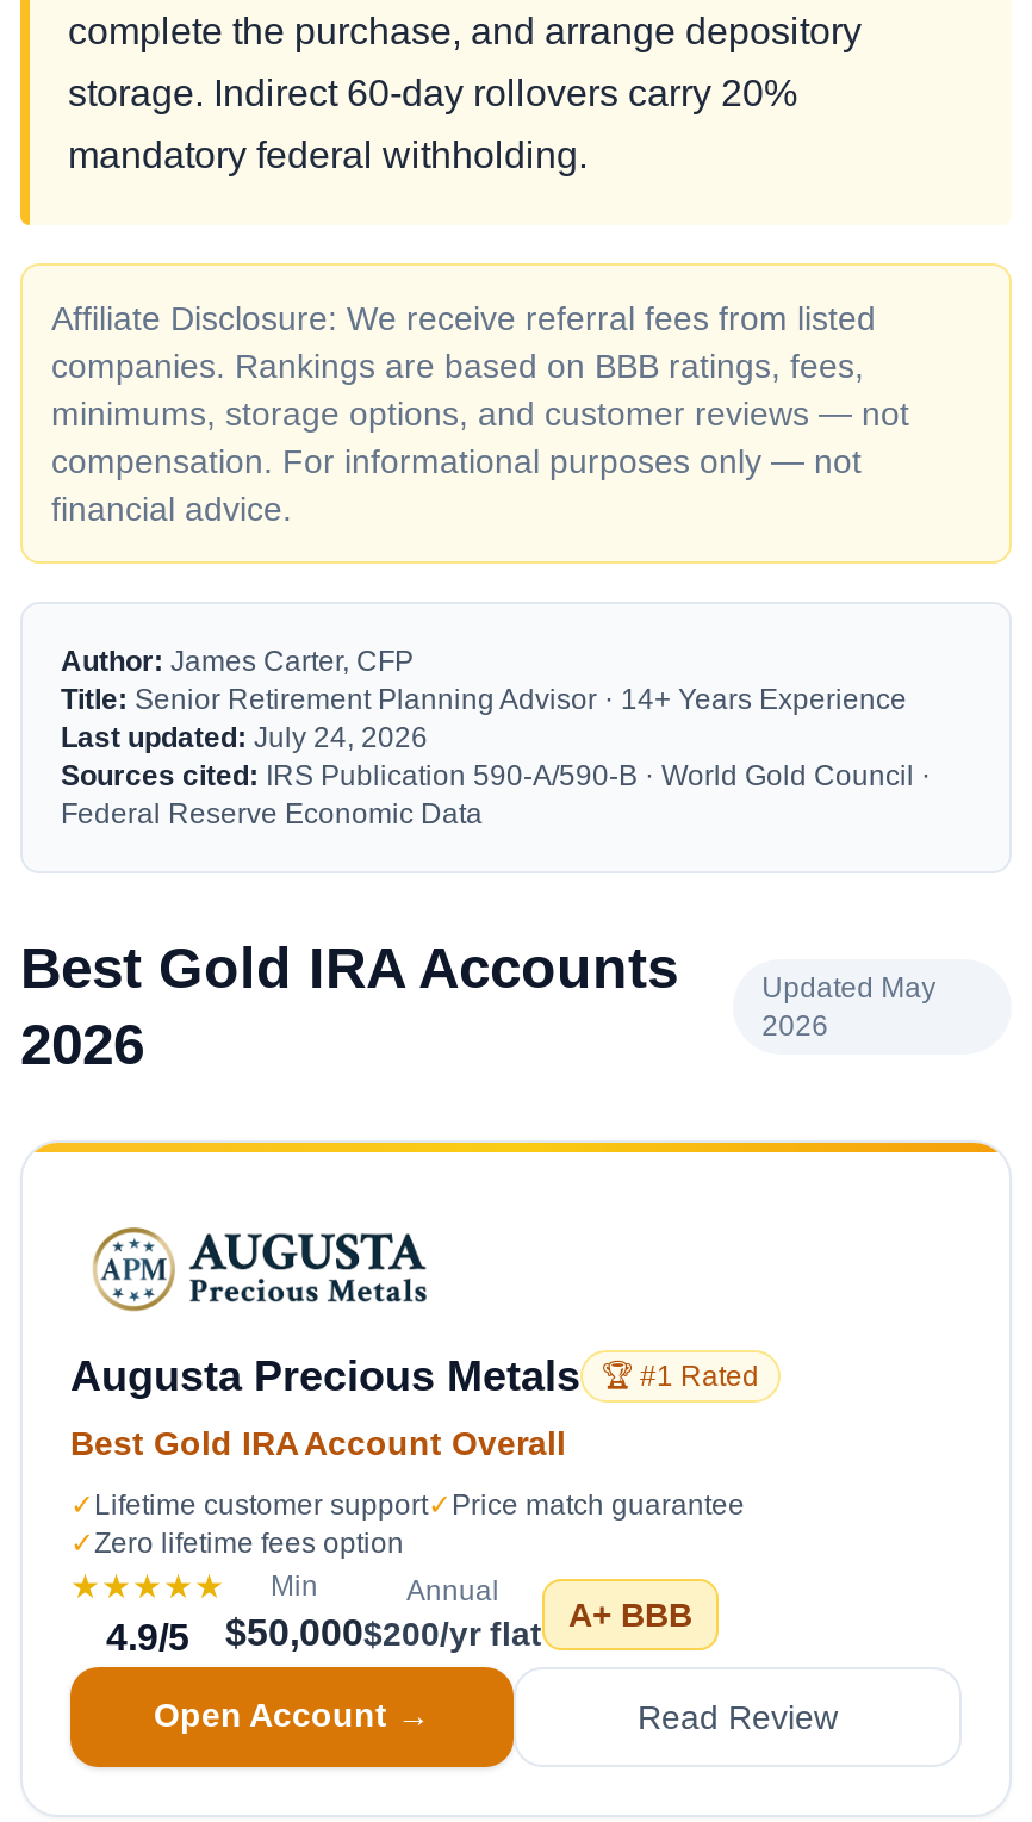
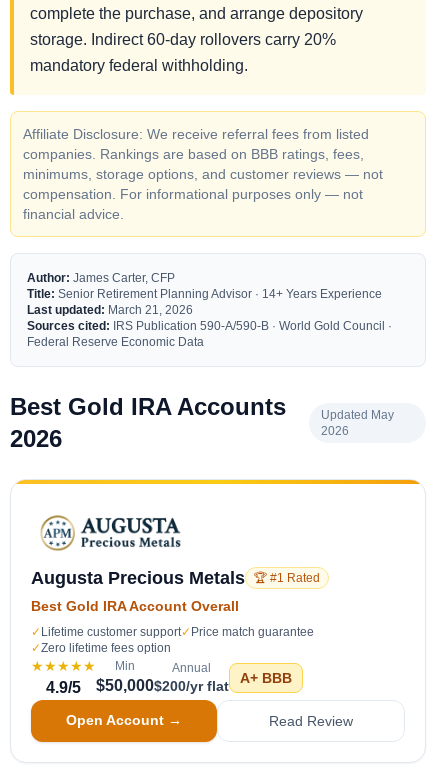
- Last updated: July 24, 2026
+ Last updated: March 21, 2026
